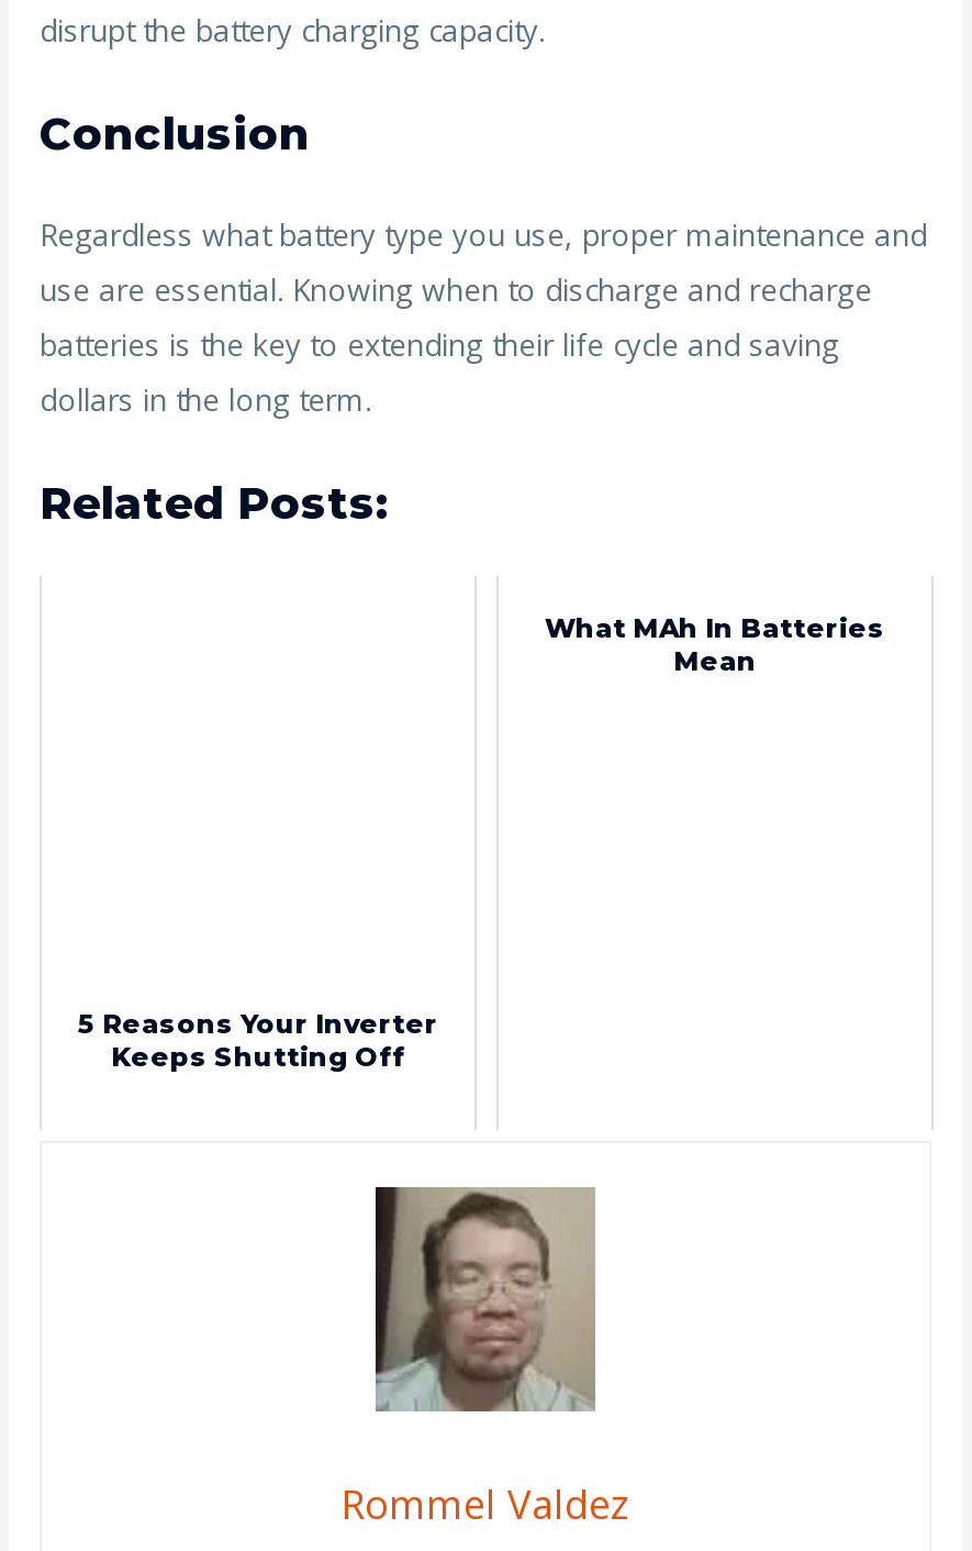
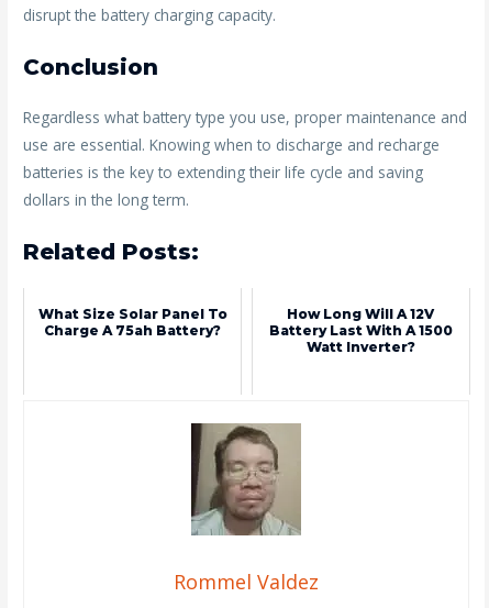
- What MAh In Batteries
- Mean
+ How Long Will A 12V
+ Battery Last With A 1500
+ Watt Inverter?

- 5 Reasons Your Inverter
- Keeps Shutting Off
+ What Size Solar Panel To
+ Charge A 75ah Battery?
